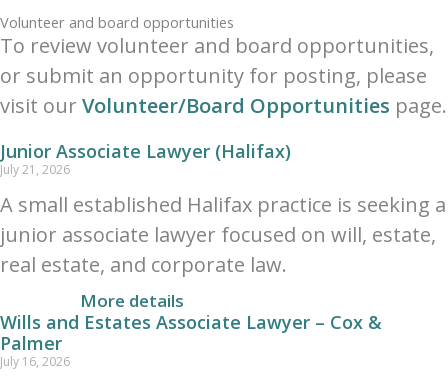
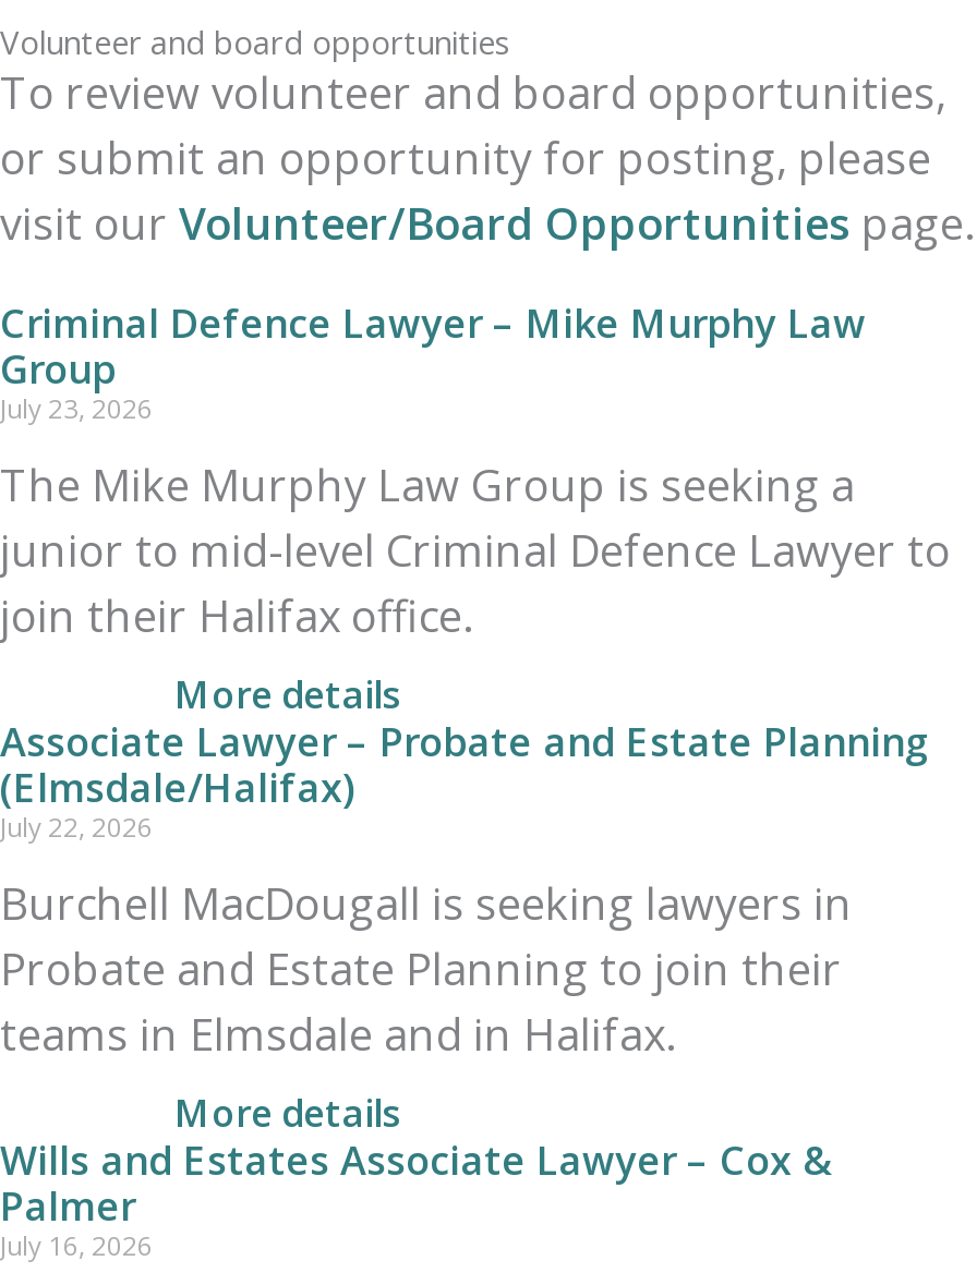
- Junior Associate Lawyer (Halifax)
- July 21, 2026
- A small established Halifax practice is seeking a
- junior associate lawyer focused on will, estate,
- real estate, and corporate law.
+ Criminal Defence Lawyer – Mike Murphy Law
+ Group
+ July 23, 2026
+ The Mike Murphy Law Group is seeking a
+ junior to mid-level Criminal Defence Lawyer to
+ join their Halifax office.
+ More details
+ Associate Lawyer – Probate and Estate Planning
+ (Elmsdale/Halifax)
+ July 22, 2026
+ Burchell MacDougall is seeking lawyers in
+ Probate and Estate Planning to join their
+ teams in Elmsdale and in Halifax.
